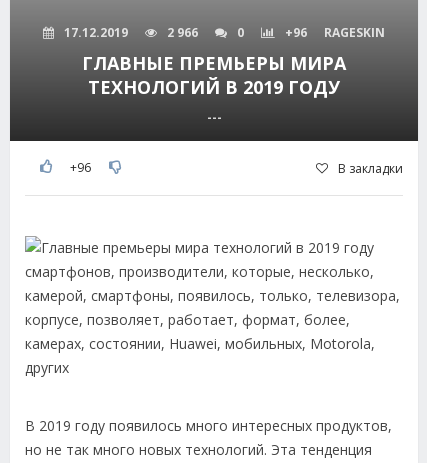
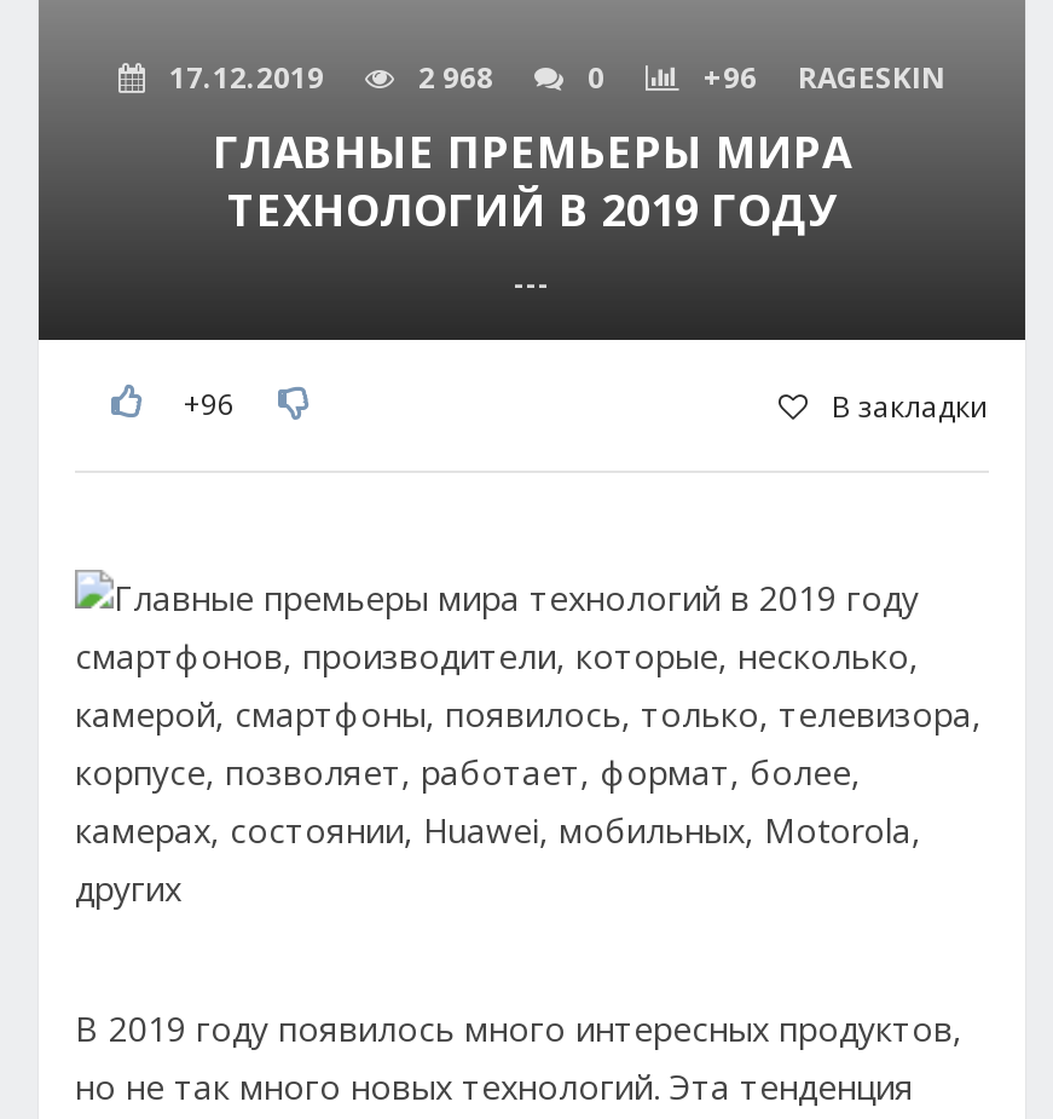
- 2 966
+ 2 968
